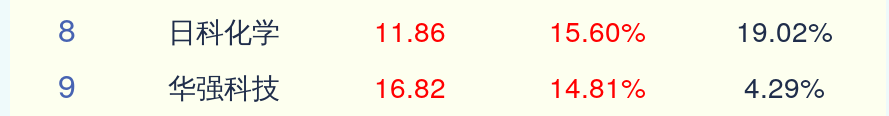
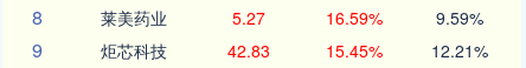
- 日科化学
- 11.86
- 15.60%
- 19.02%
+ 莱美药业
+ 5.27
+ 16.59%
+ 9.59%

- 华强科技
+ 炬芯科技

- 16.82
+ 42.83

- 14.81%
+ 15.45%

- 4.29%
+ 12.21%
